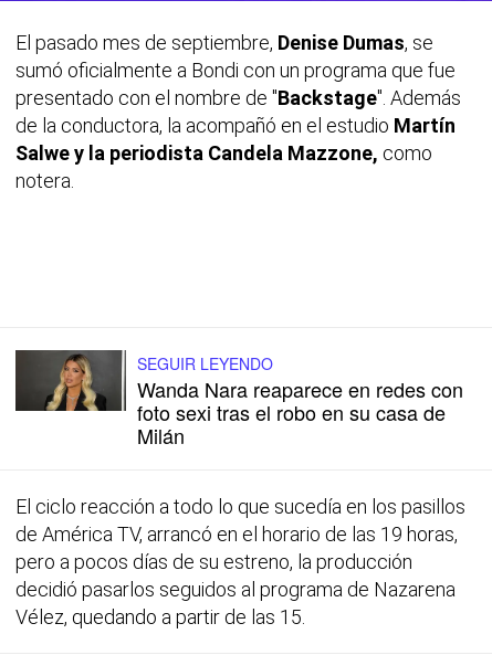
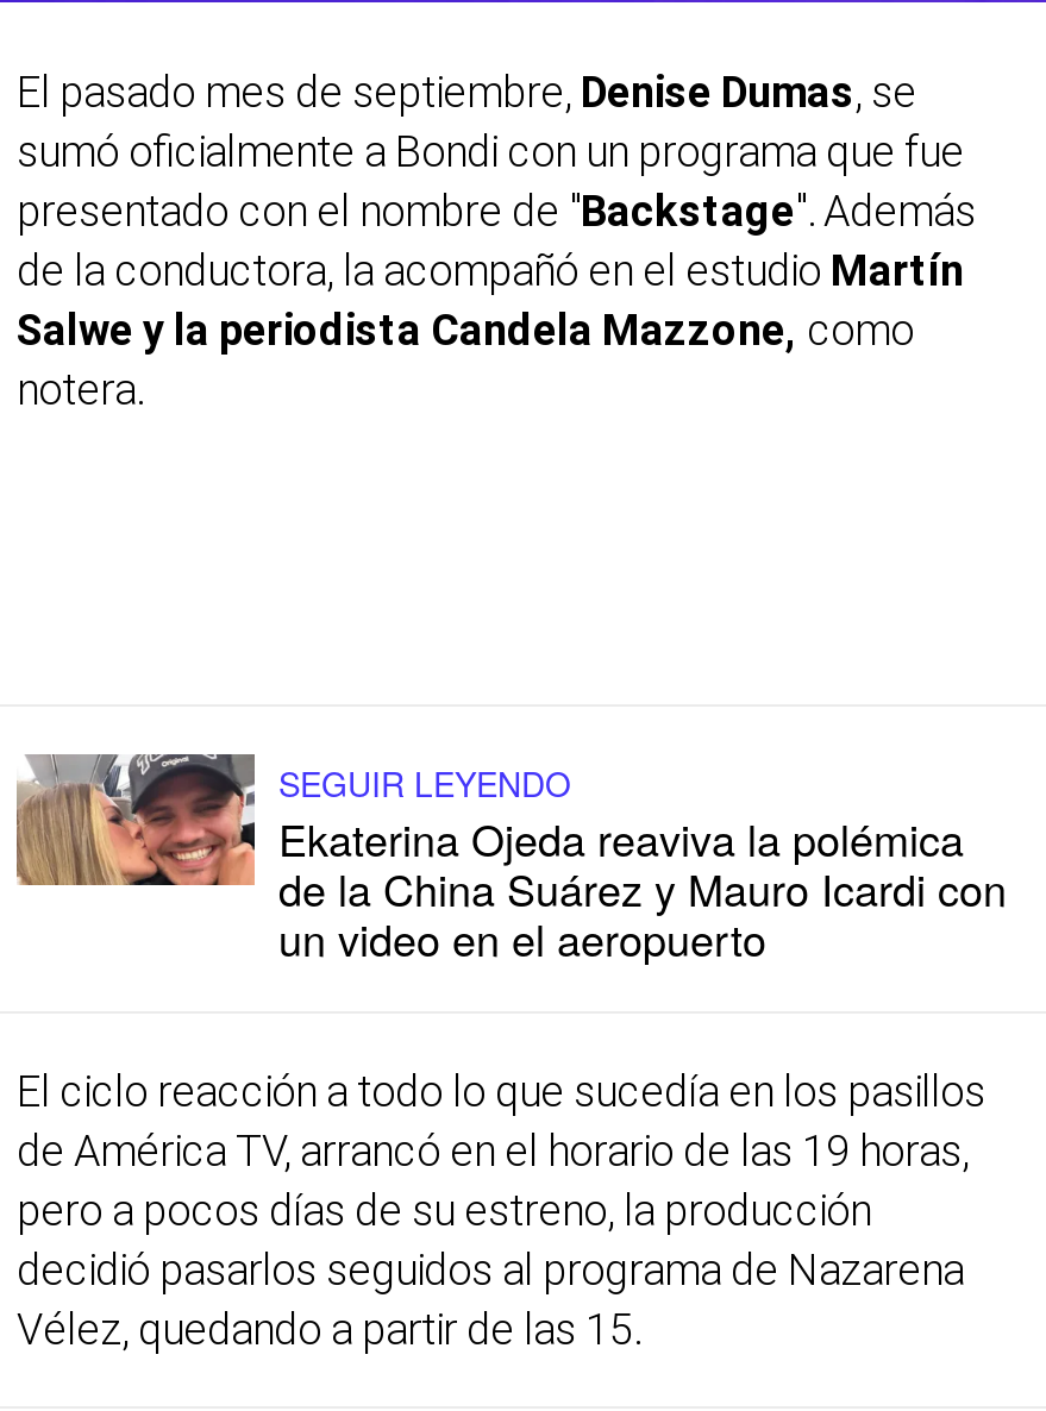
- [image]
- Wanda Nara reaparece en redes con
- foto sexi tras el robo en su casa de
- Milán
+ [image]
+ Ekaterina Ojeda reaviva la polémica
+ de la China Suárez y Mauro Icardi con
+ un video en el aeropuerto
